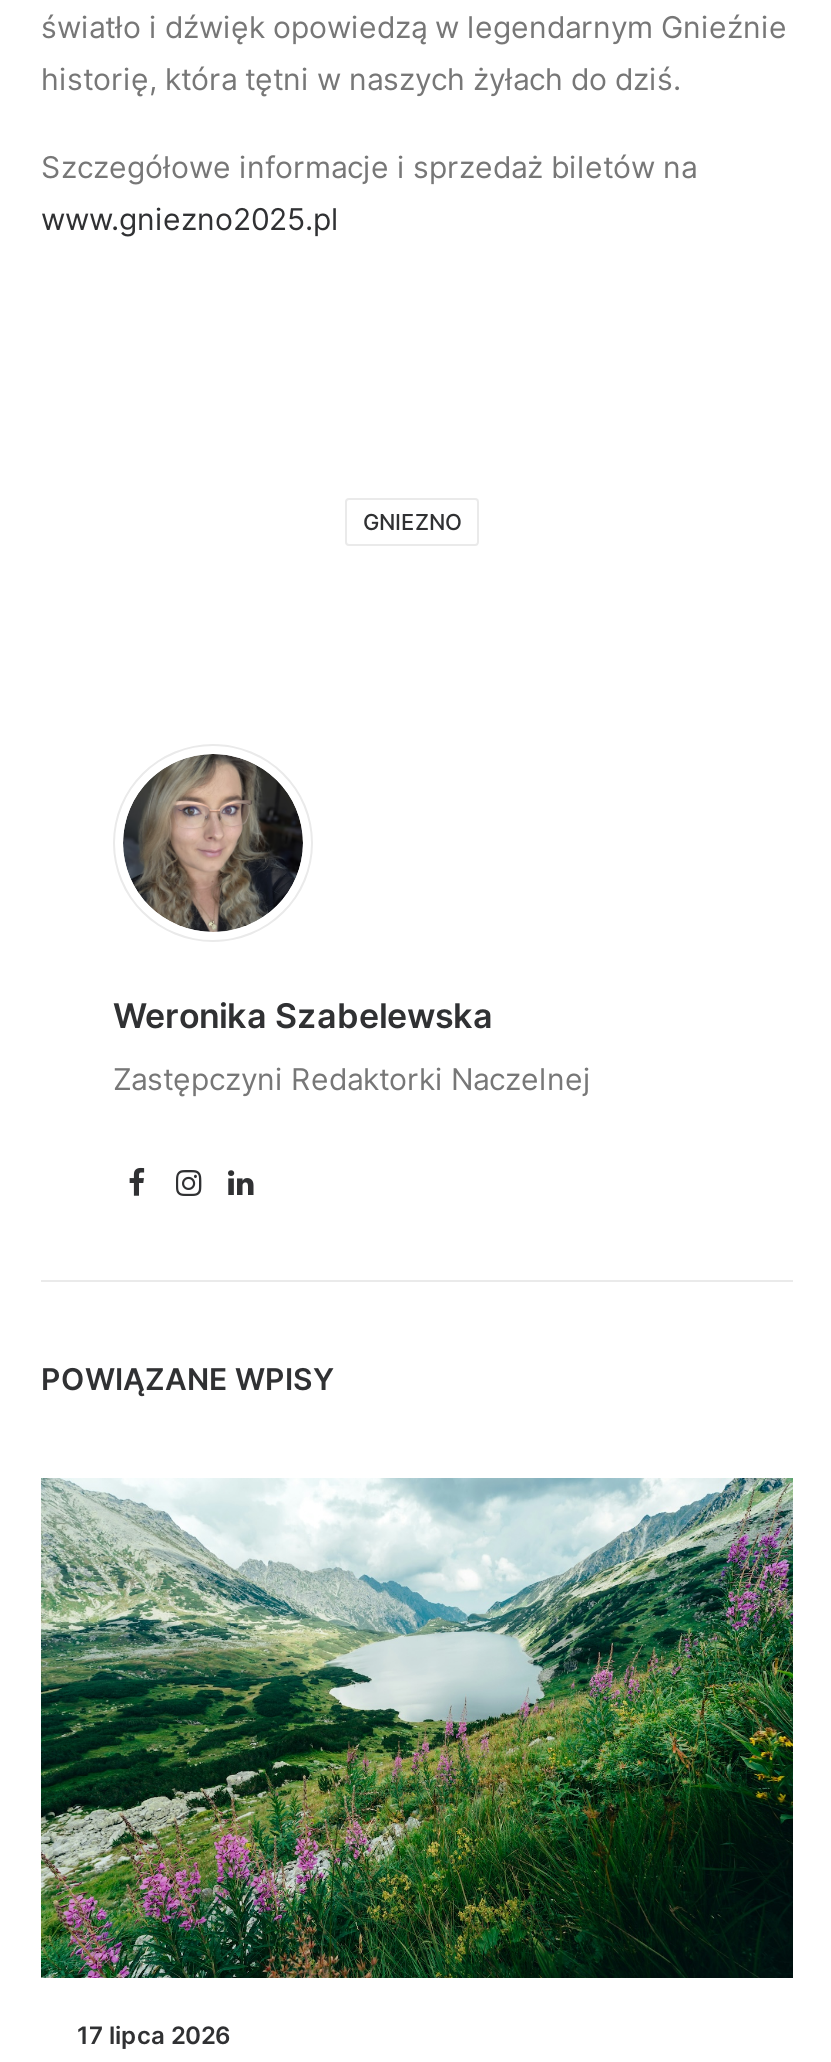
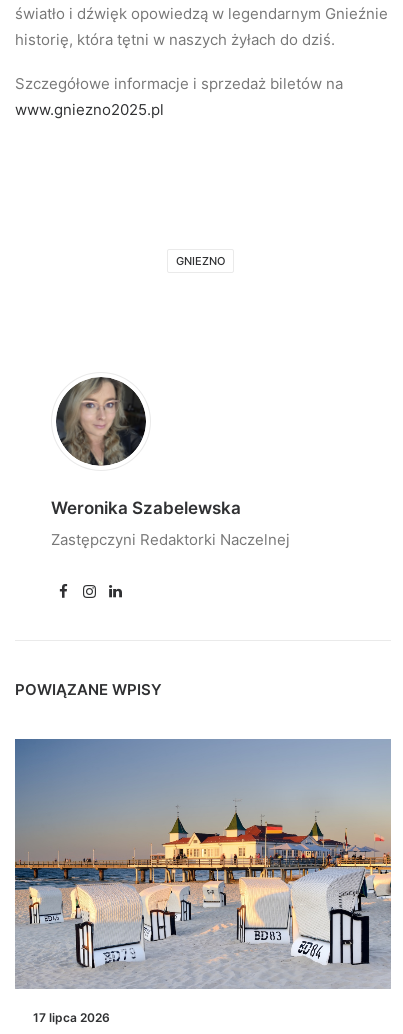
- [image]
+ [image]
